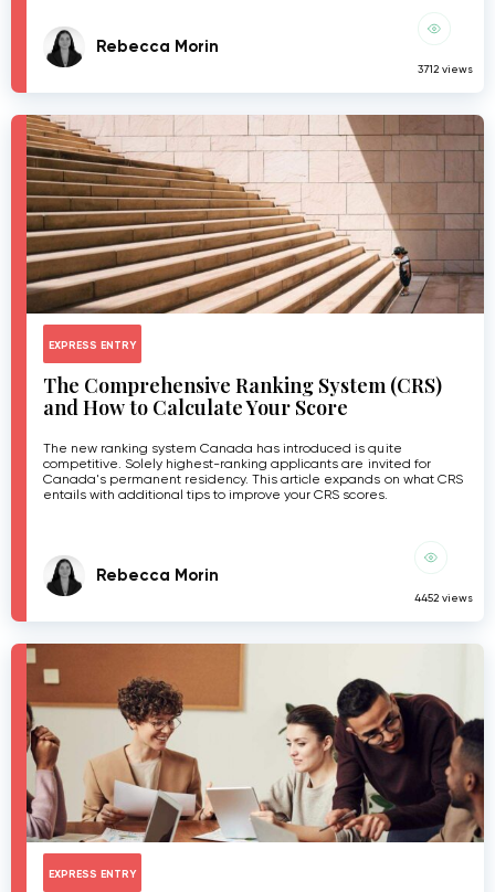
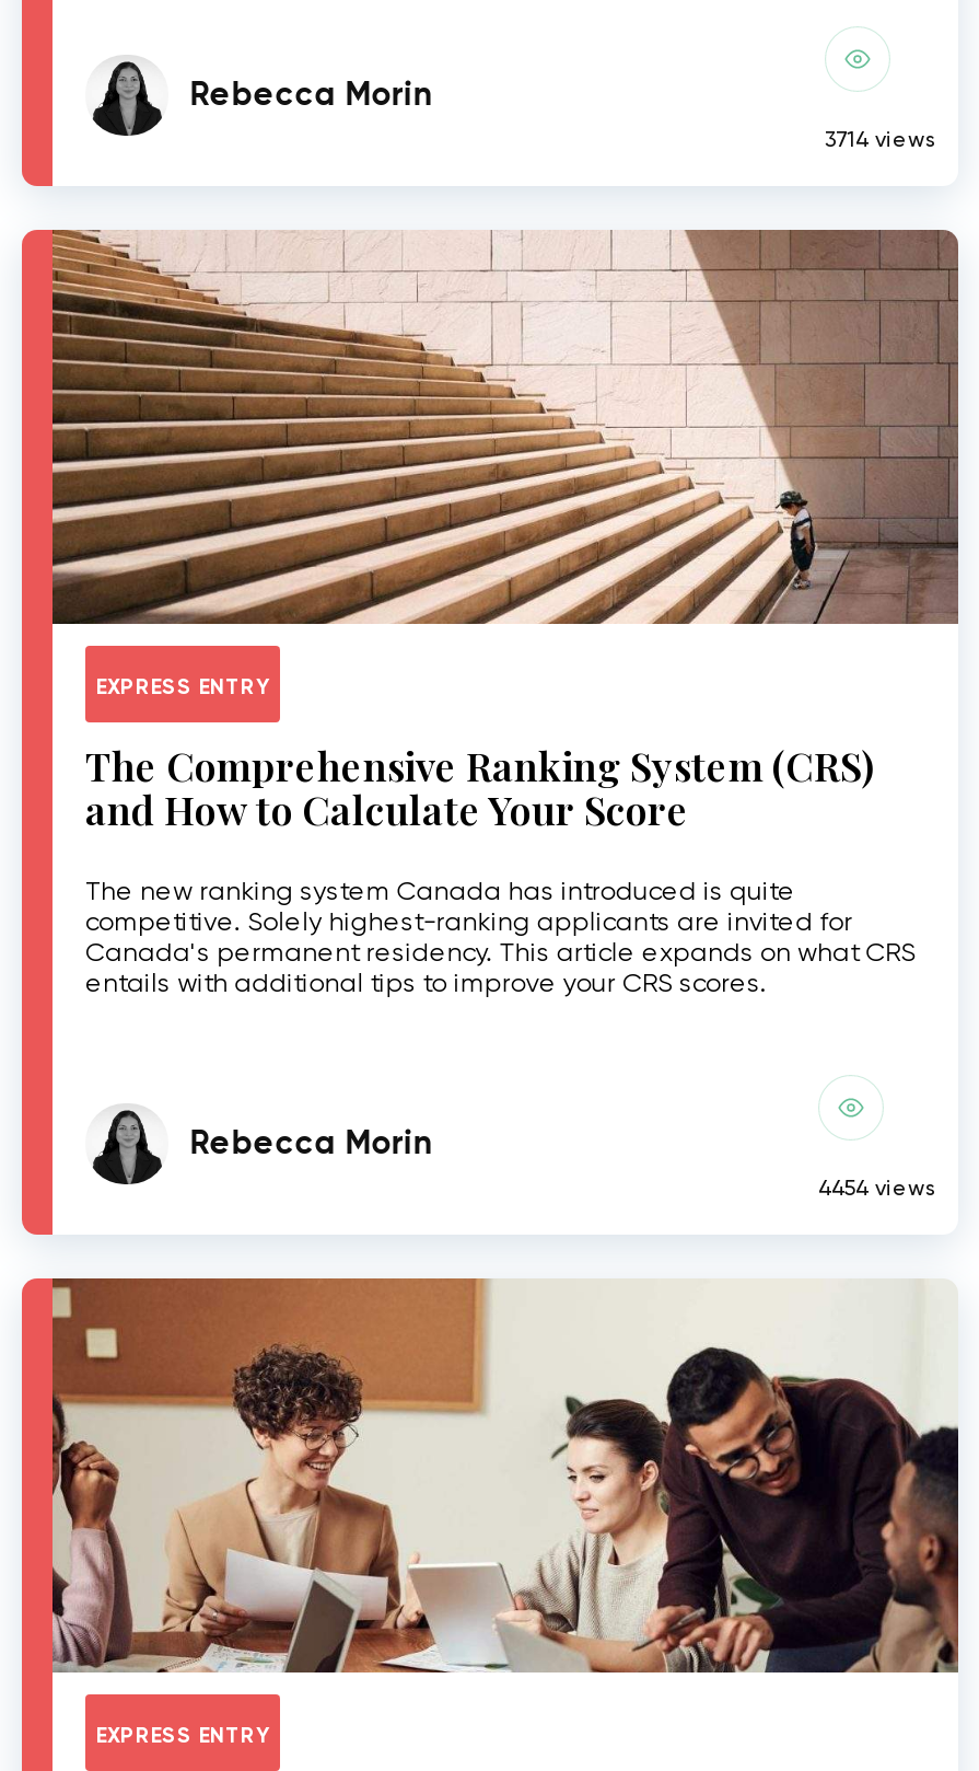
- 3712 views
+ 3714 views

- 4452 views
+ 4454 views
